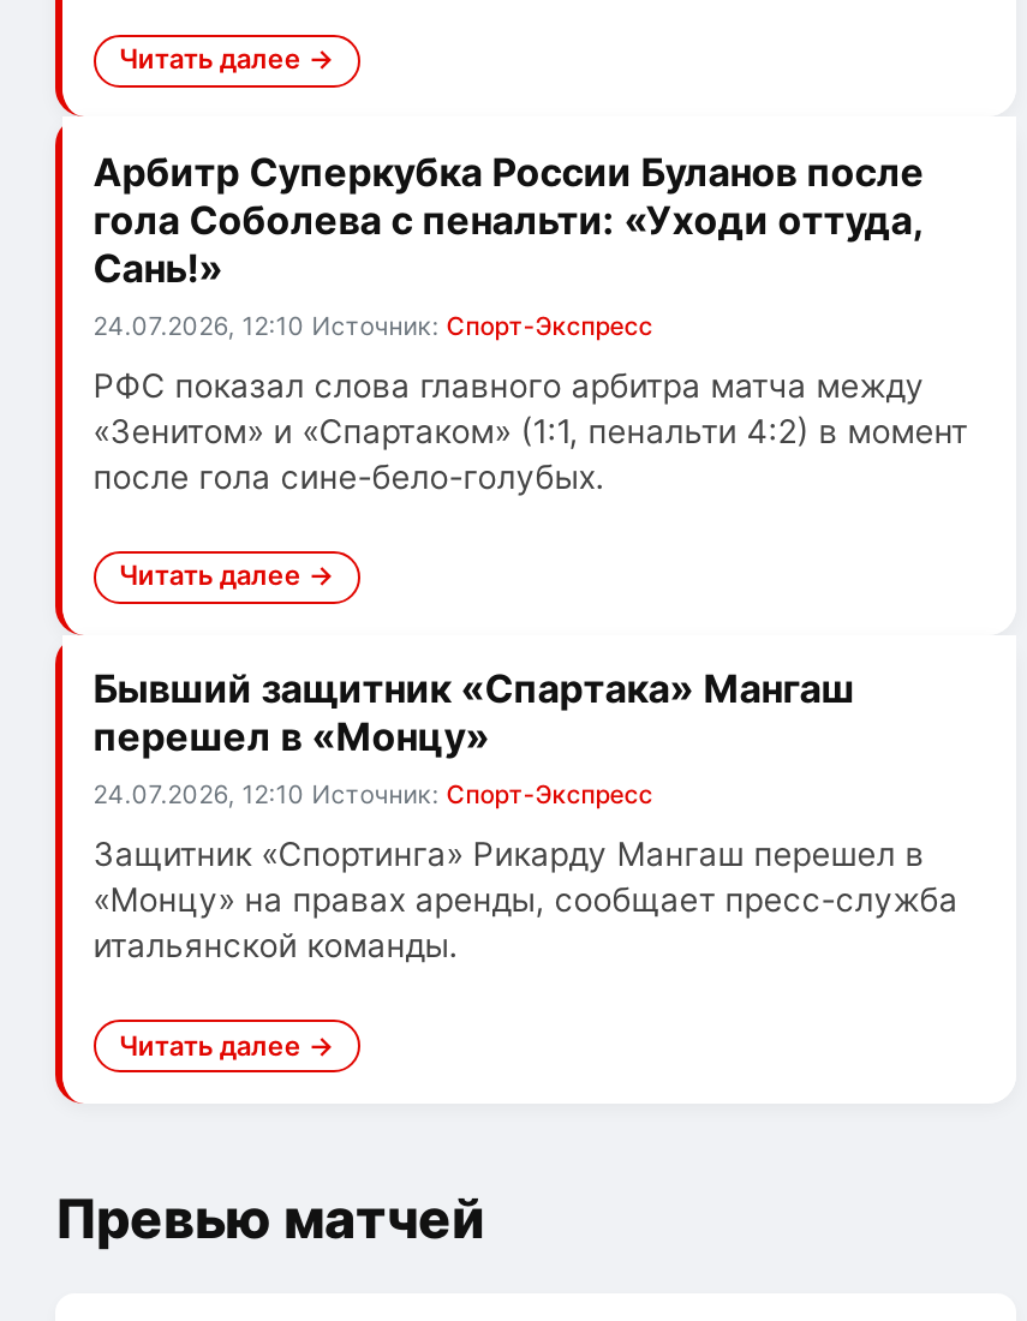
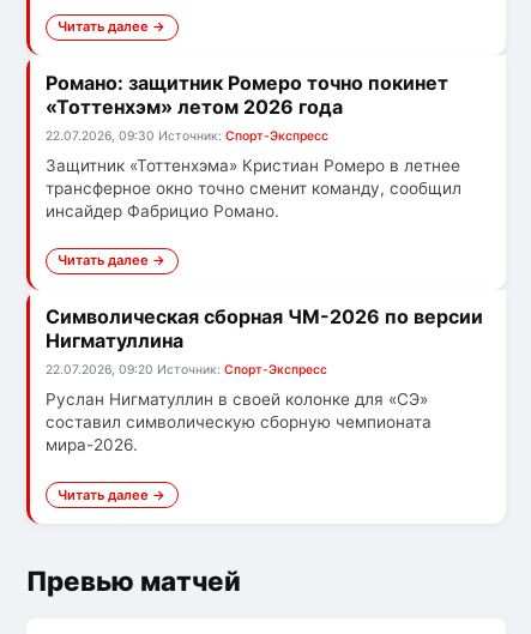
- Арбитр Суперкубка России Буланов после
- гола Соболева с пенальти: «Уходи оттуда,
- Сань!»
- 24.07.2026, 12:10 Источник: Спорт-Экспресс
+ Романо: защитник Ромеро точно покинет
+ «Тоттенхэм» летом 2026 года
+ 22.07.2026, 09:30 Источник: Спорт-Экспресс

- РФС показал слова главного арбитра матча между
- «Зенитом» и «Спартаком» (1:1, пенальти 4:2) в момент
- после гола сине-бело-голубых.
+ Защитник «Тоттенхэма» Кристиан Ромеро в летнее
+ трансферное окно точно сменит команду, сообщил
+ инсайдер Фабрицио Романо.

- Бывший защитник «Спартака» Мангаш
- перешел в «Монцу»
- 24.07.2026, 12:10 Источник: Спорт-Экспресс
+ Символическая сборная ЧМ-2026 по версии
+ Нигматуллина
+ 22.07.2026, 09:20 Источник: Спорт-Экспресс

- Защитник «Спортинга» Рикарду Мангаш перешел в
- «Монцу» на правах аренды, сообщает пресс-служба
- итальянской команды.
+ Руслан Нигматуллин в своей колонке для «СЭ»
+ составил символическую сборную чемпионата
+ мира-2026.
